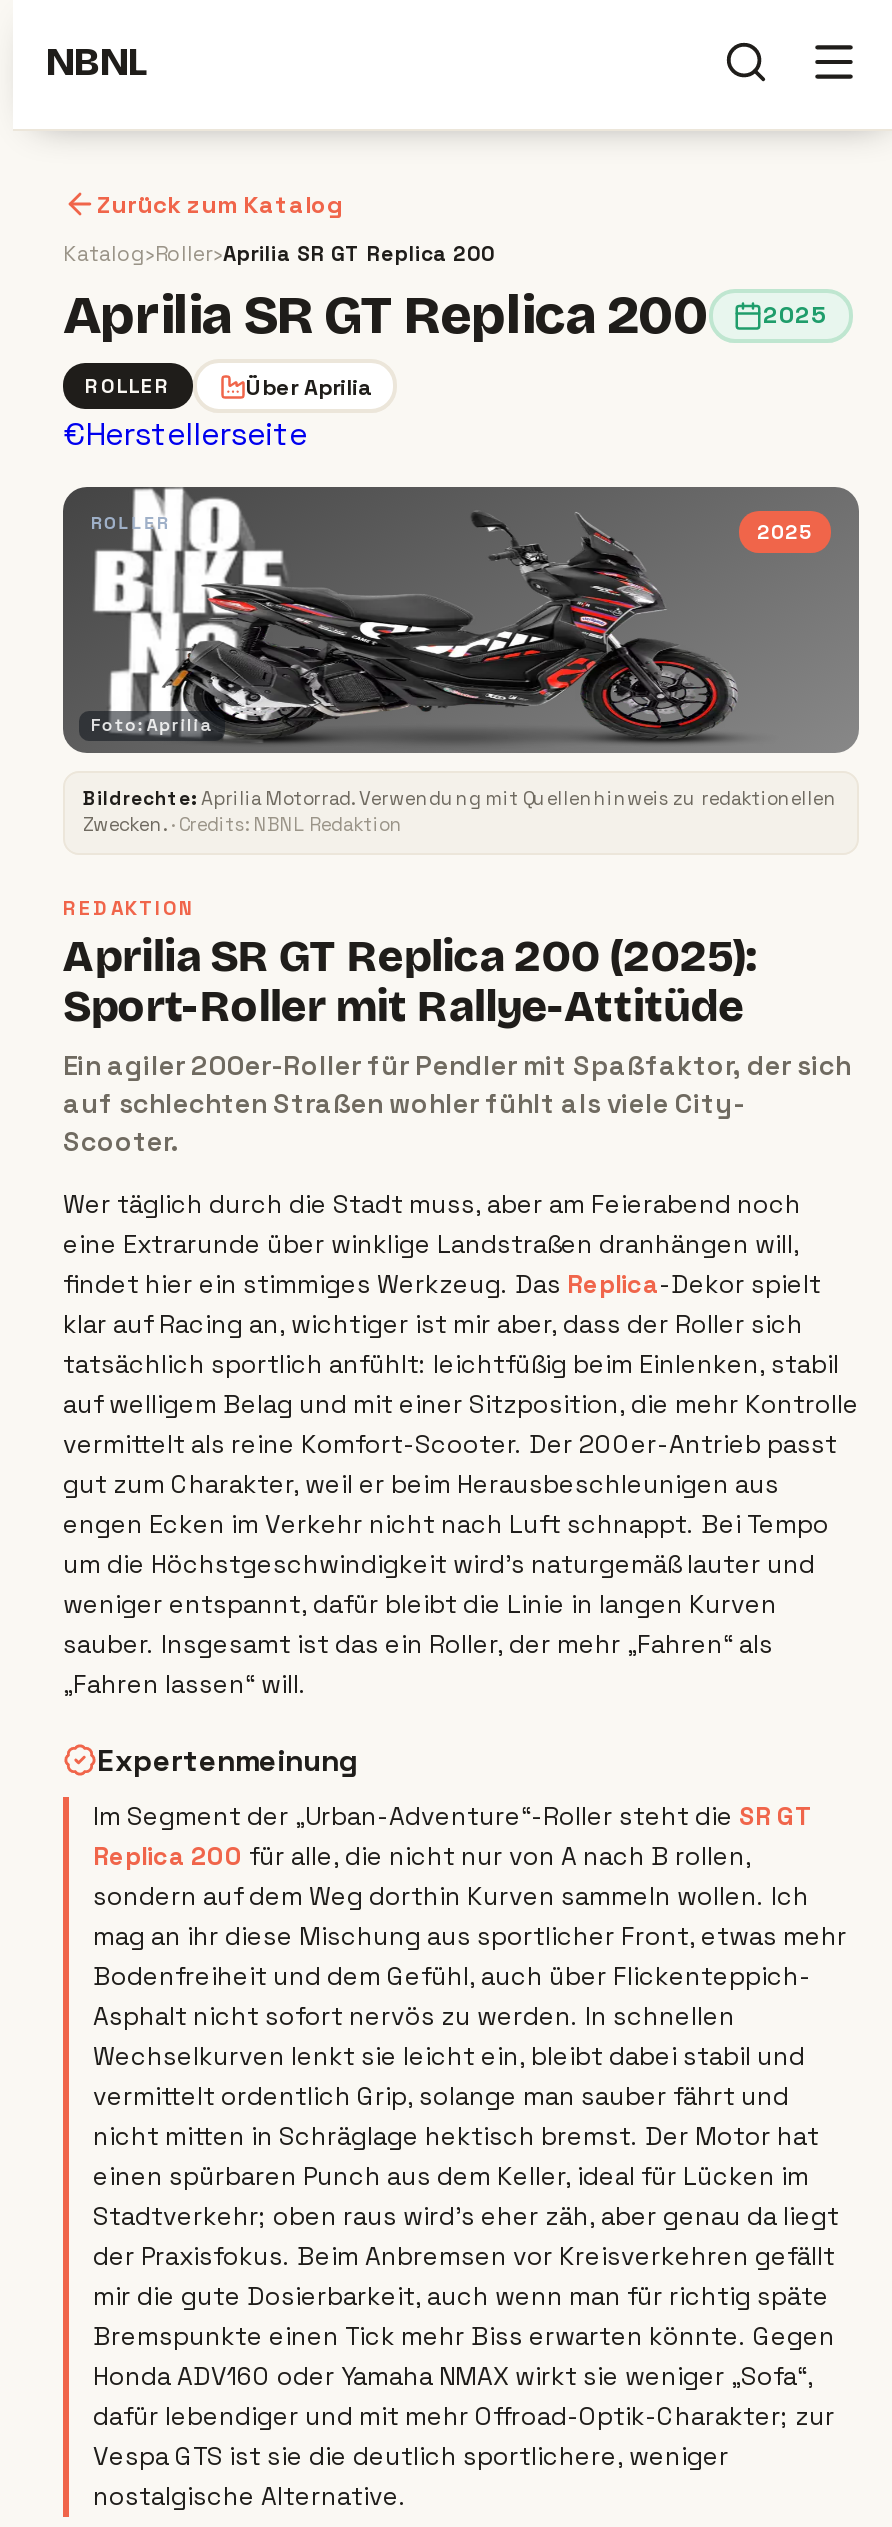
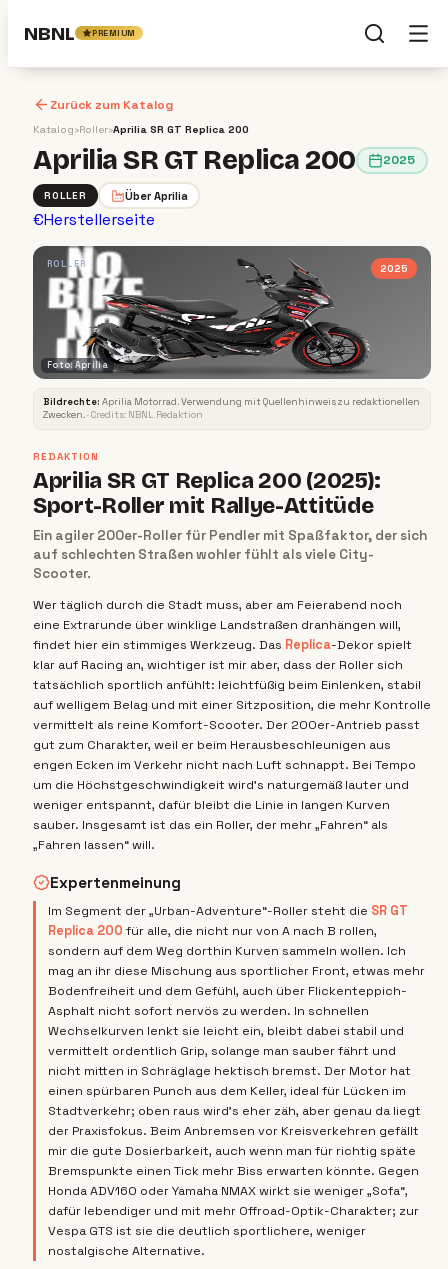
+ PREMIUM
